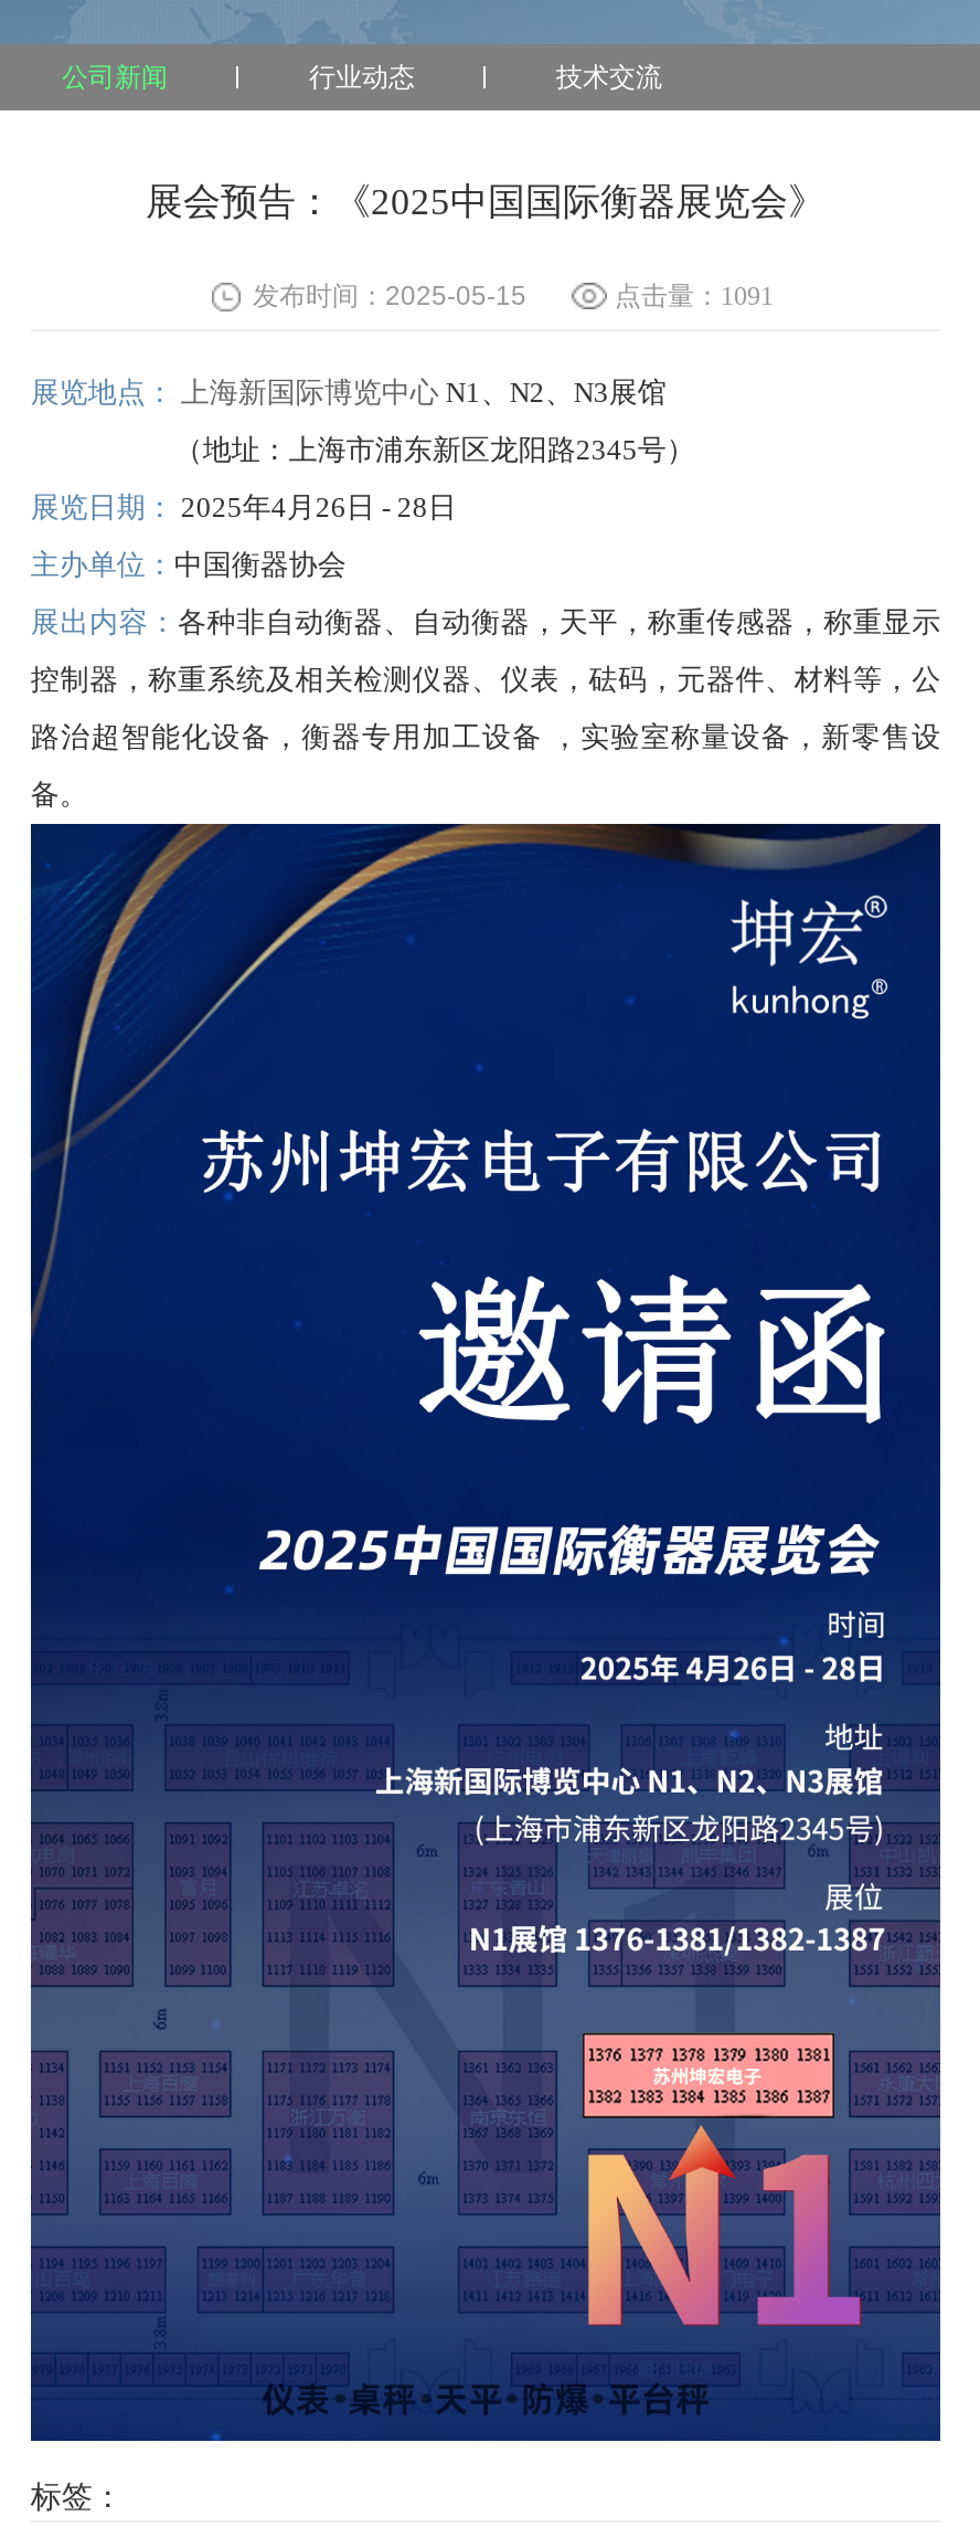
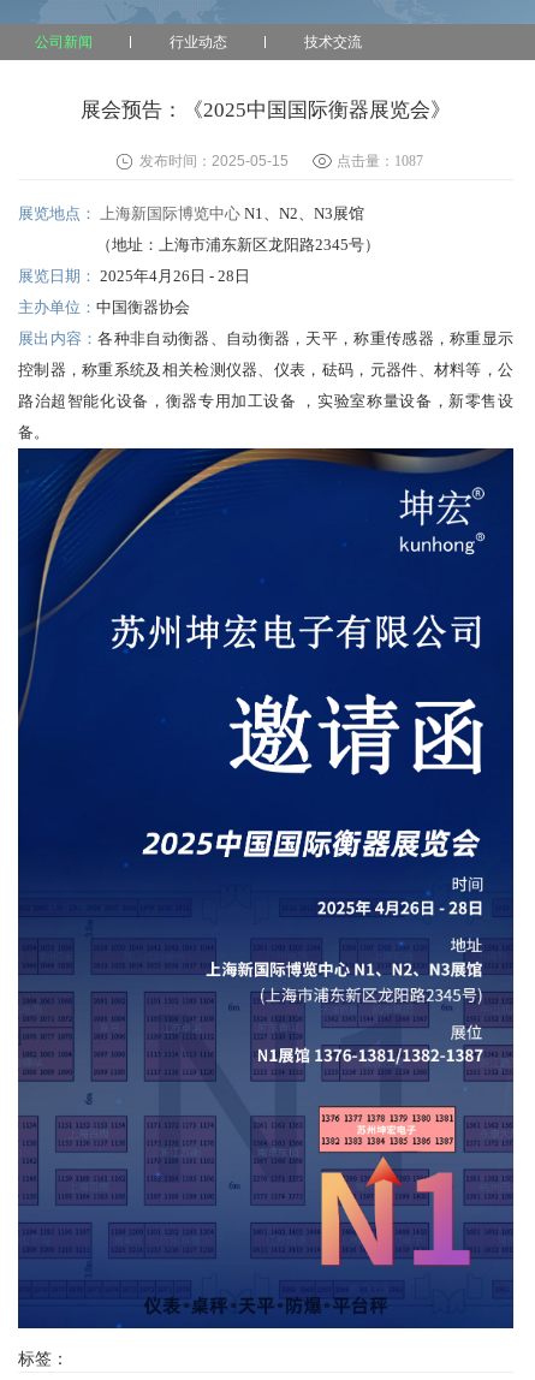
- 点击量：1091
+ 点击量：1087
